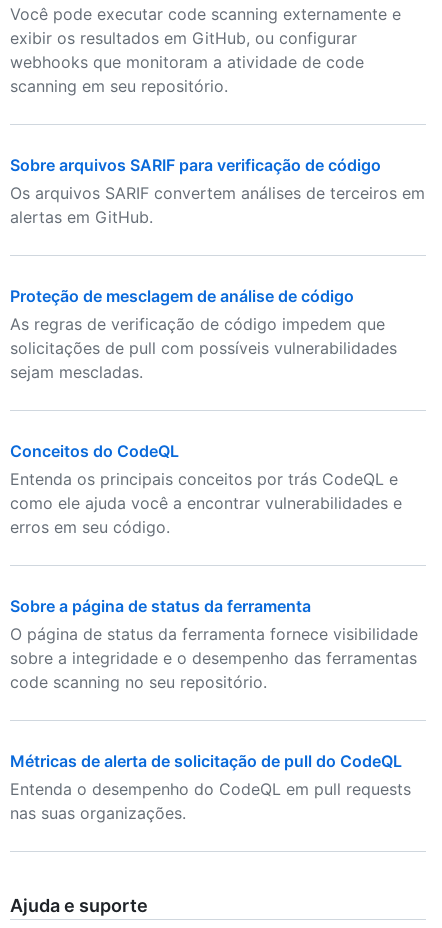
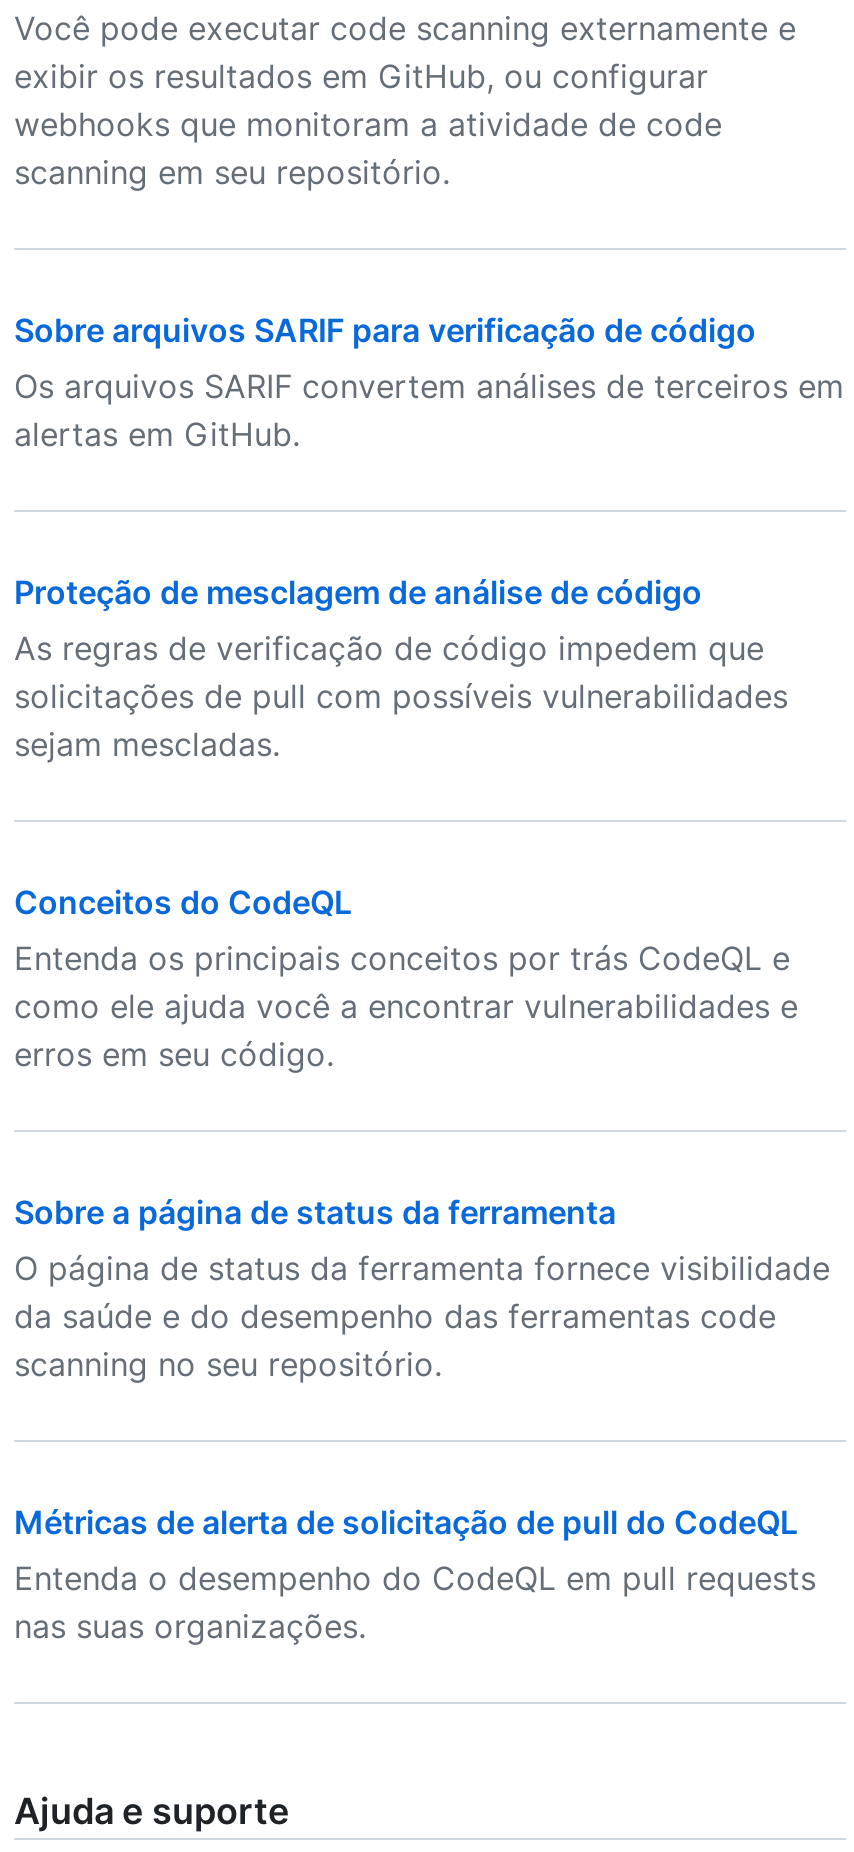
- sobre a integridade e o desempenho das ferramentas
- code scanning no seu repositório.
+ da saúde e do desempenho das ferramentas code
+ scanning no seu repositório.
